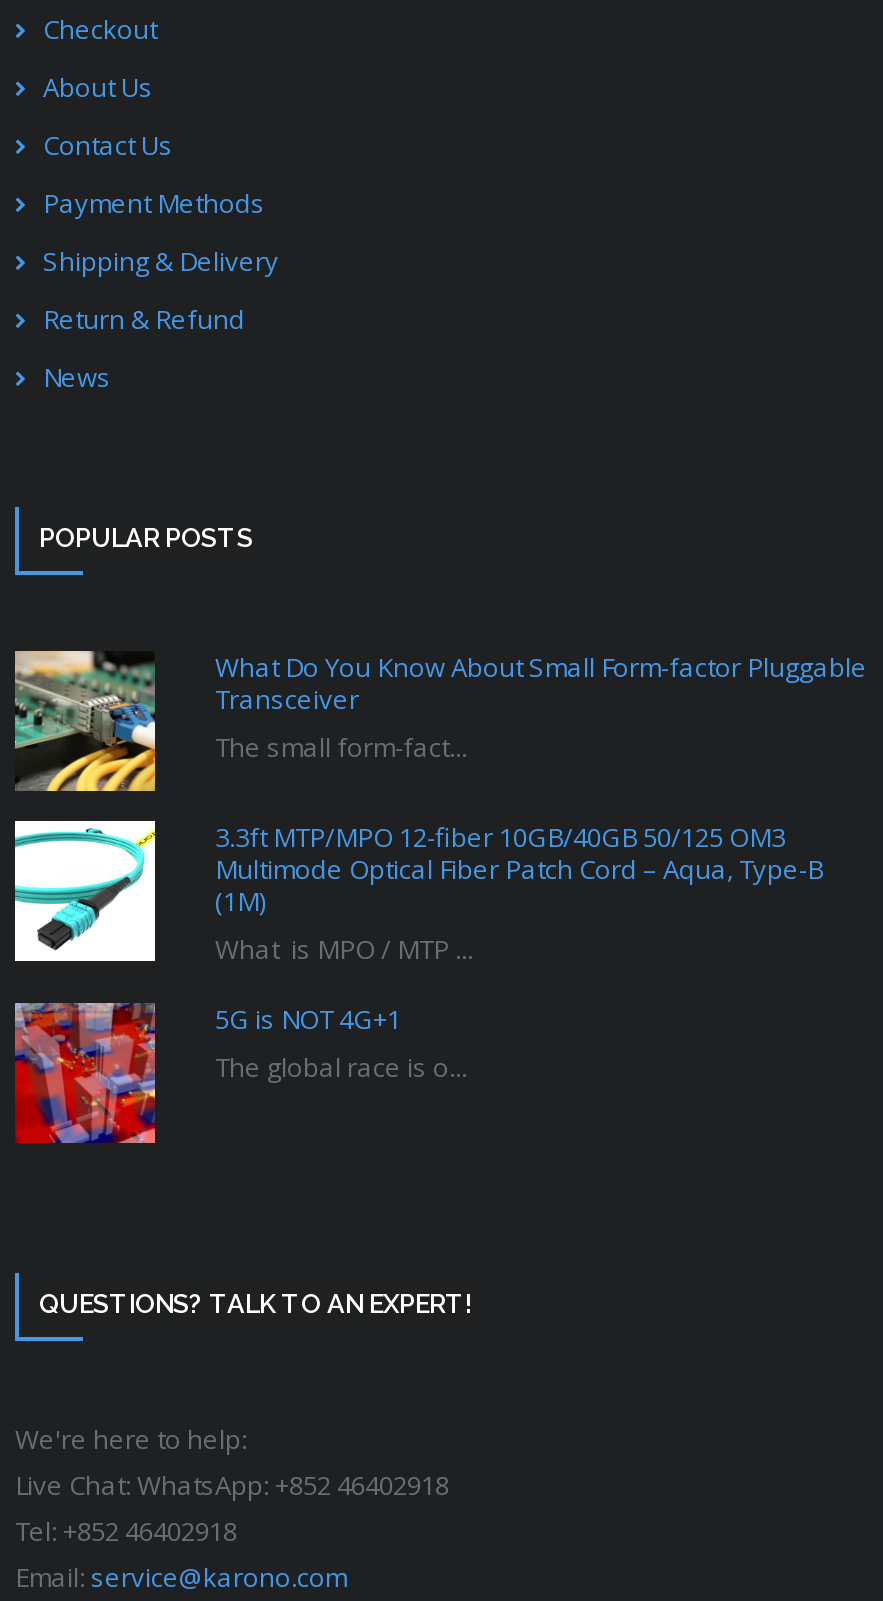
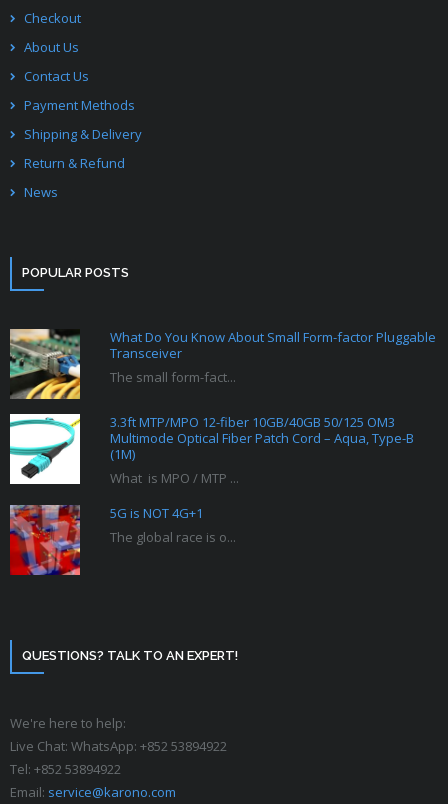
- Live Chat: WhatsApp: +852 46402918
+ Live Chat: WhatsApp: +852 53894922

- Tel: +852 46402918
+ Tel: +852 53894922
